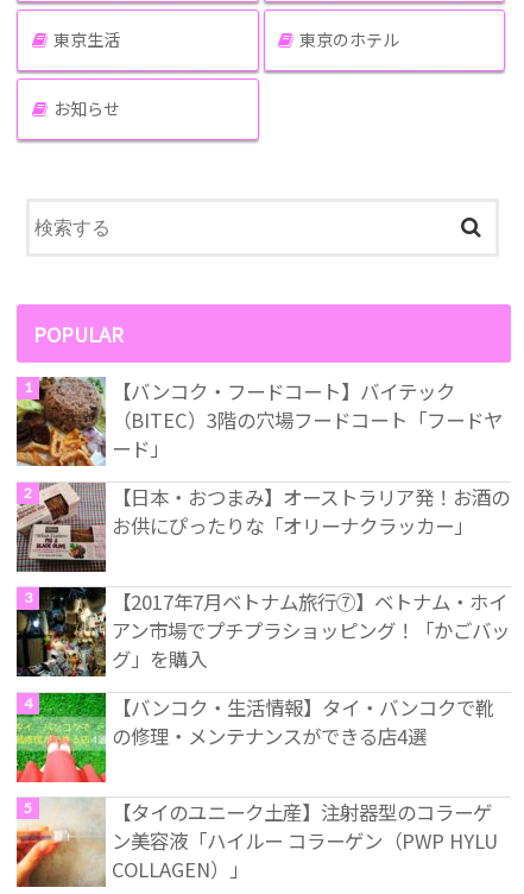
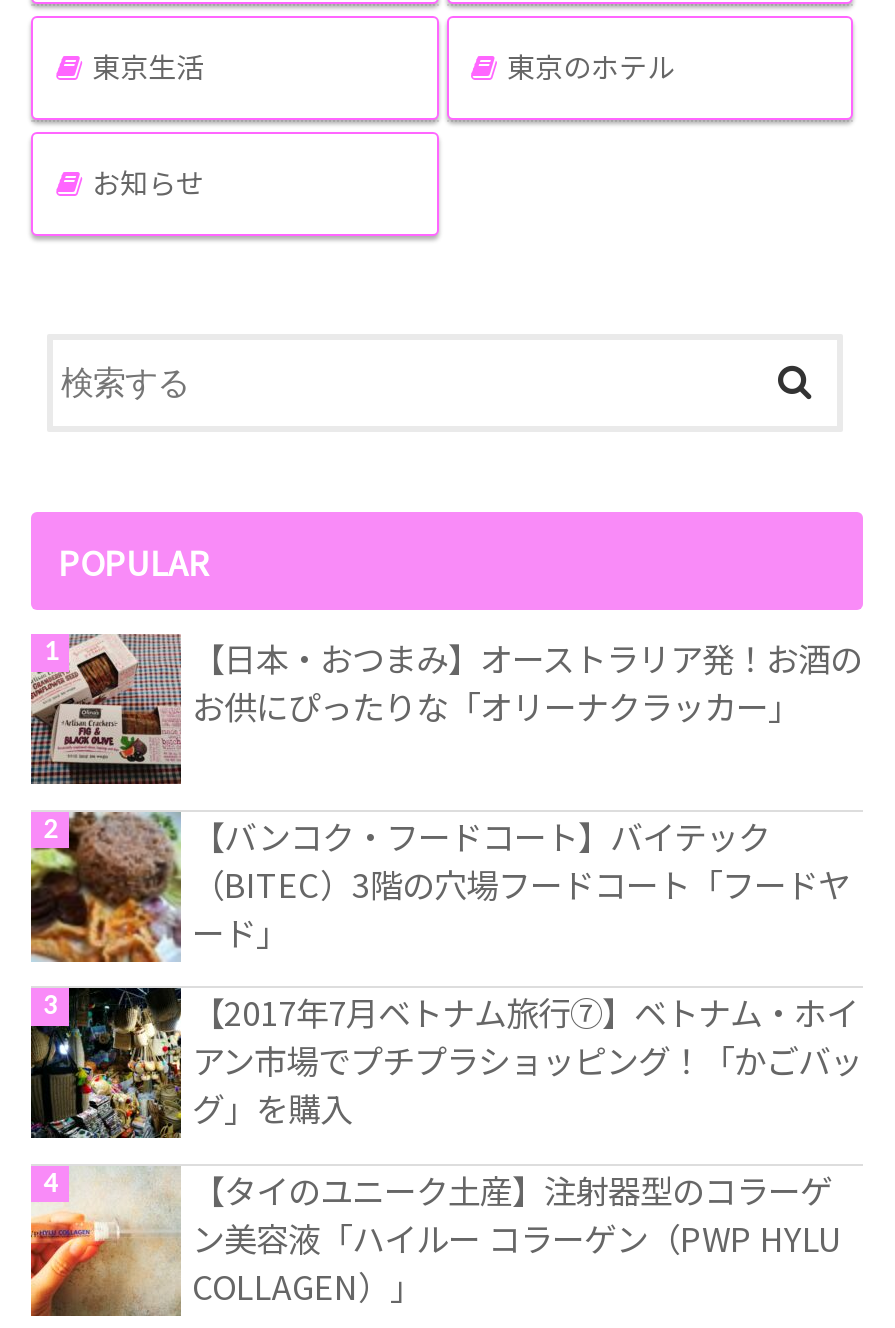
moved down: [image] | 【バンコク・フードコート】バイテック | （BITEC）3階の穴場フードコート「フードヤ | ード」

moved up: [image] | 【日本・おつまみ】オーストラリア発！お酒の | お供にぴったりな「オリーナクラッカー」

- [image]
- 【バンコク・生活情報】タイ・バンコクで靴
- の修理・メンテナンスができる店4選
